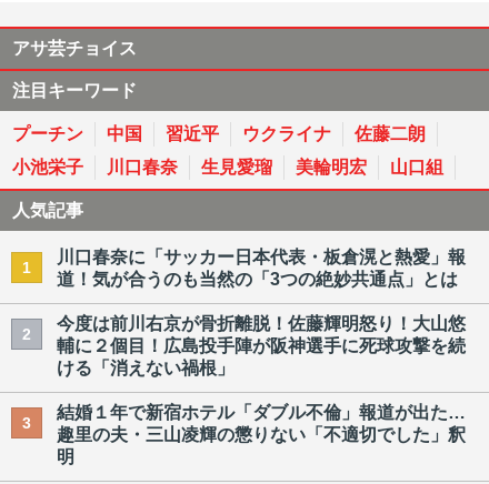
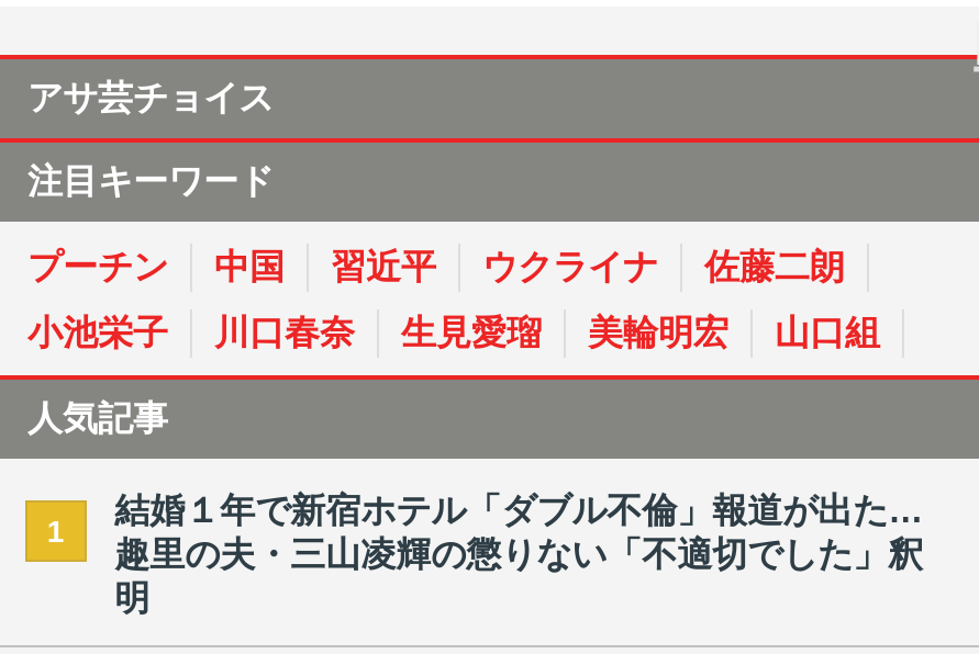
- 川口春奈に「サッカー日本代表・板倉滉と熱愛」報
- 道！気が合うのも当然の「3つの絶妙共通点」とは
- 2

- 今度は前川右京が骨折離脱！佐藤輝明怒り！大山悠
- 輔に２個目！広島投手陣が阪神選手に死球攻撃を続
- ける「消えない禍根」
- 3
